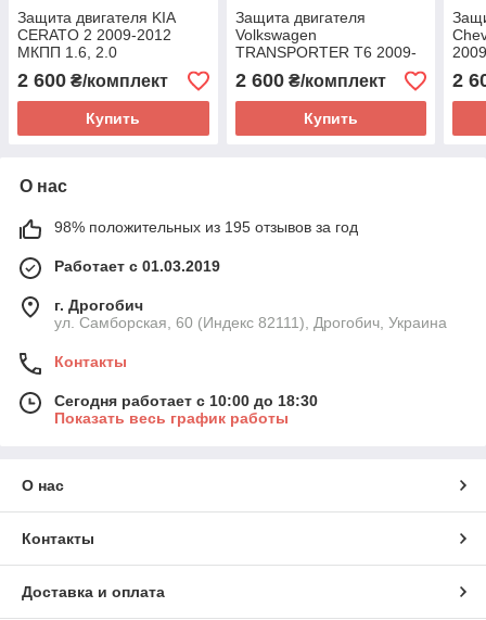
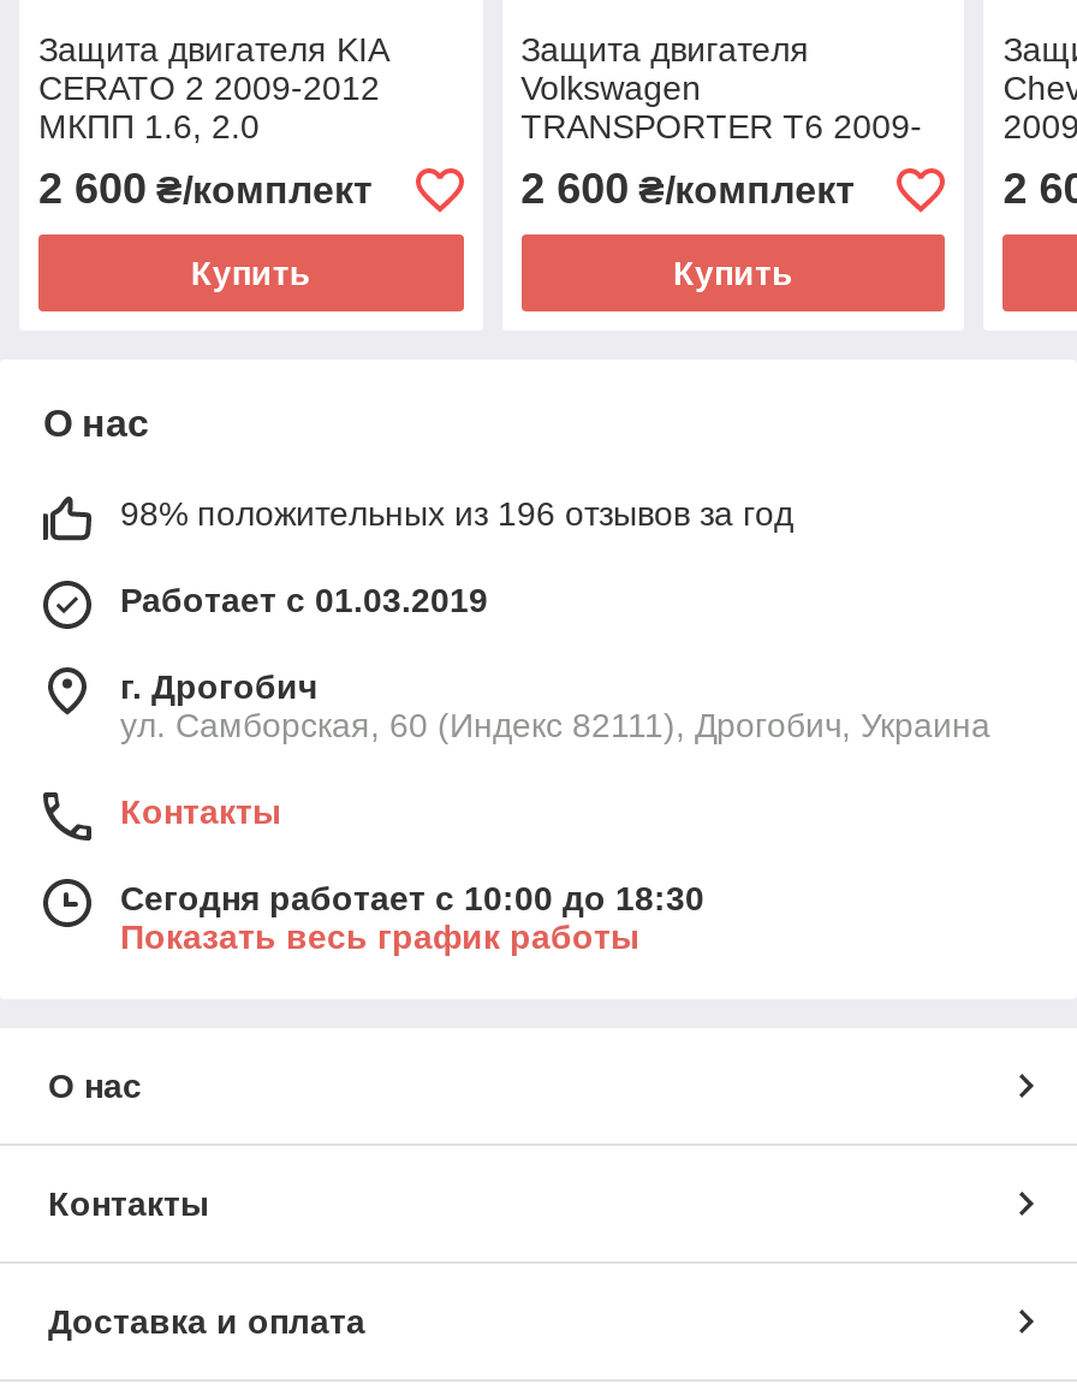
- 98% положительных из 195 отзывов за год
+ 98% положительных из 196 отзывов за год
